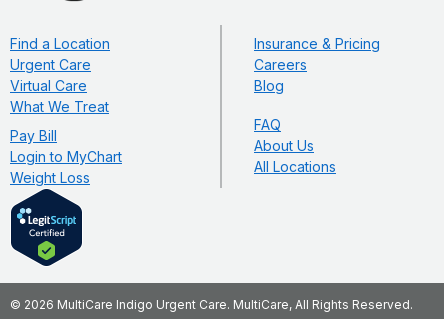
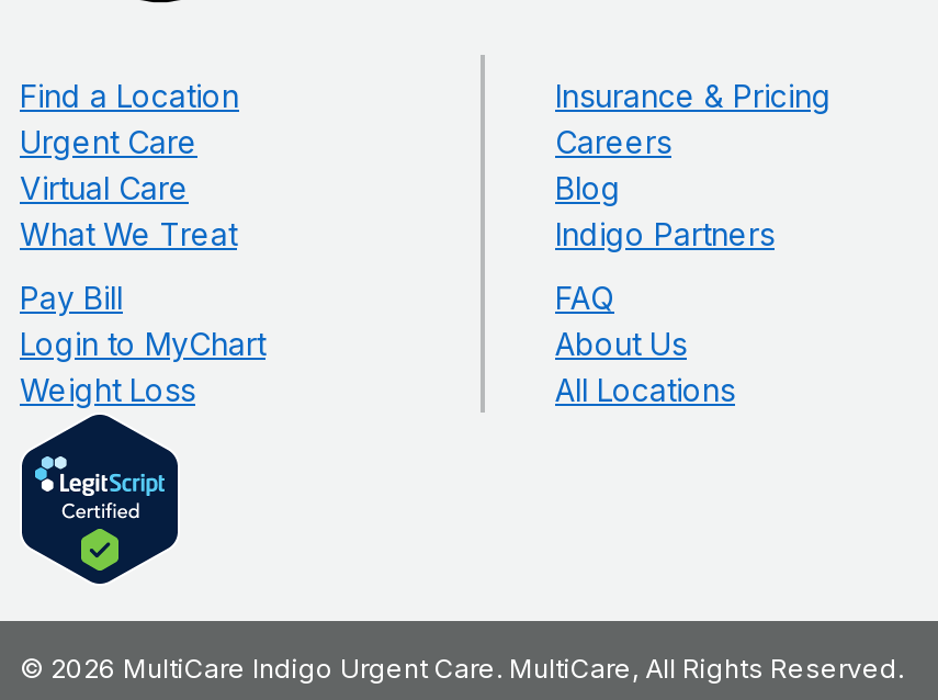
+ Indigo Partners
